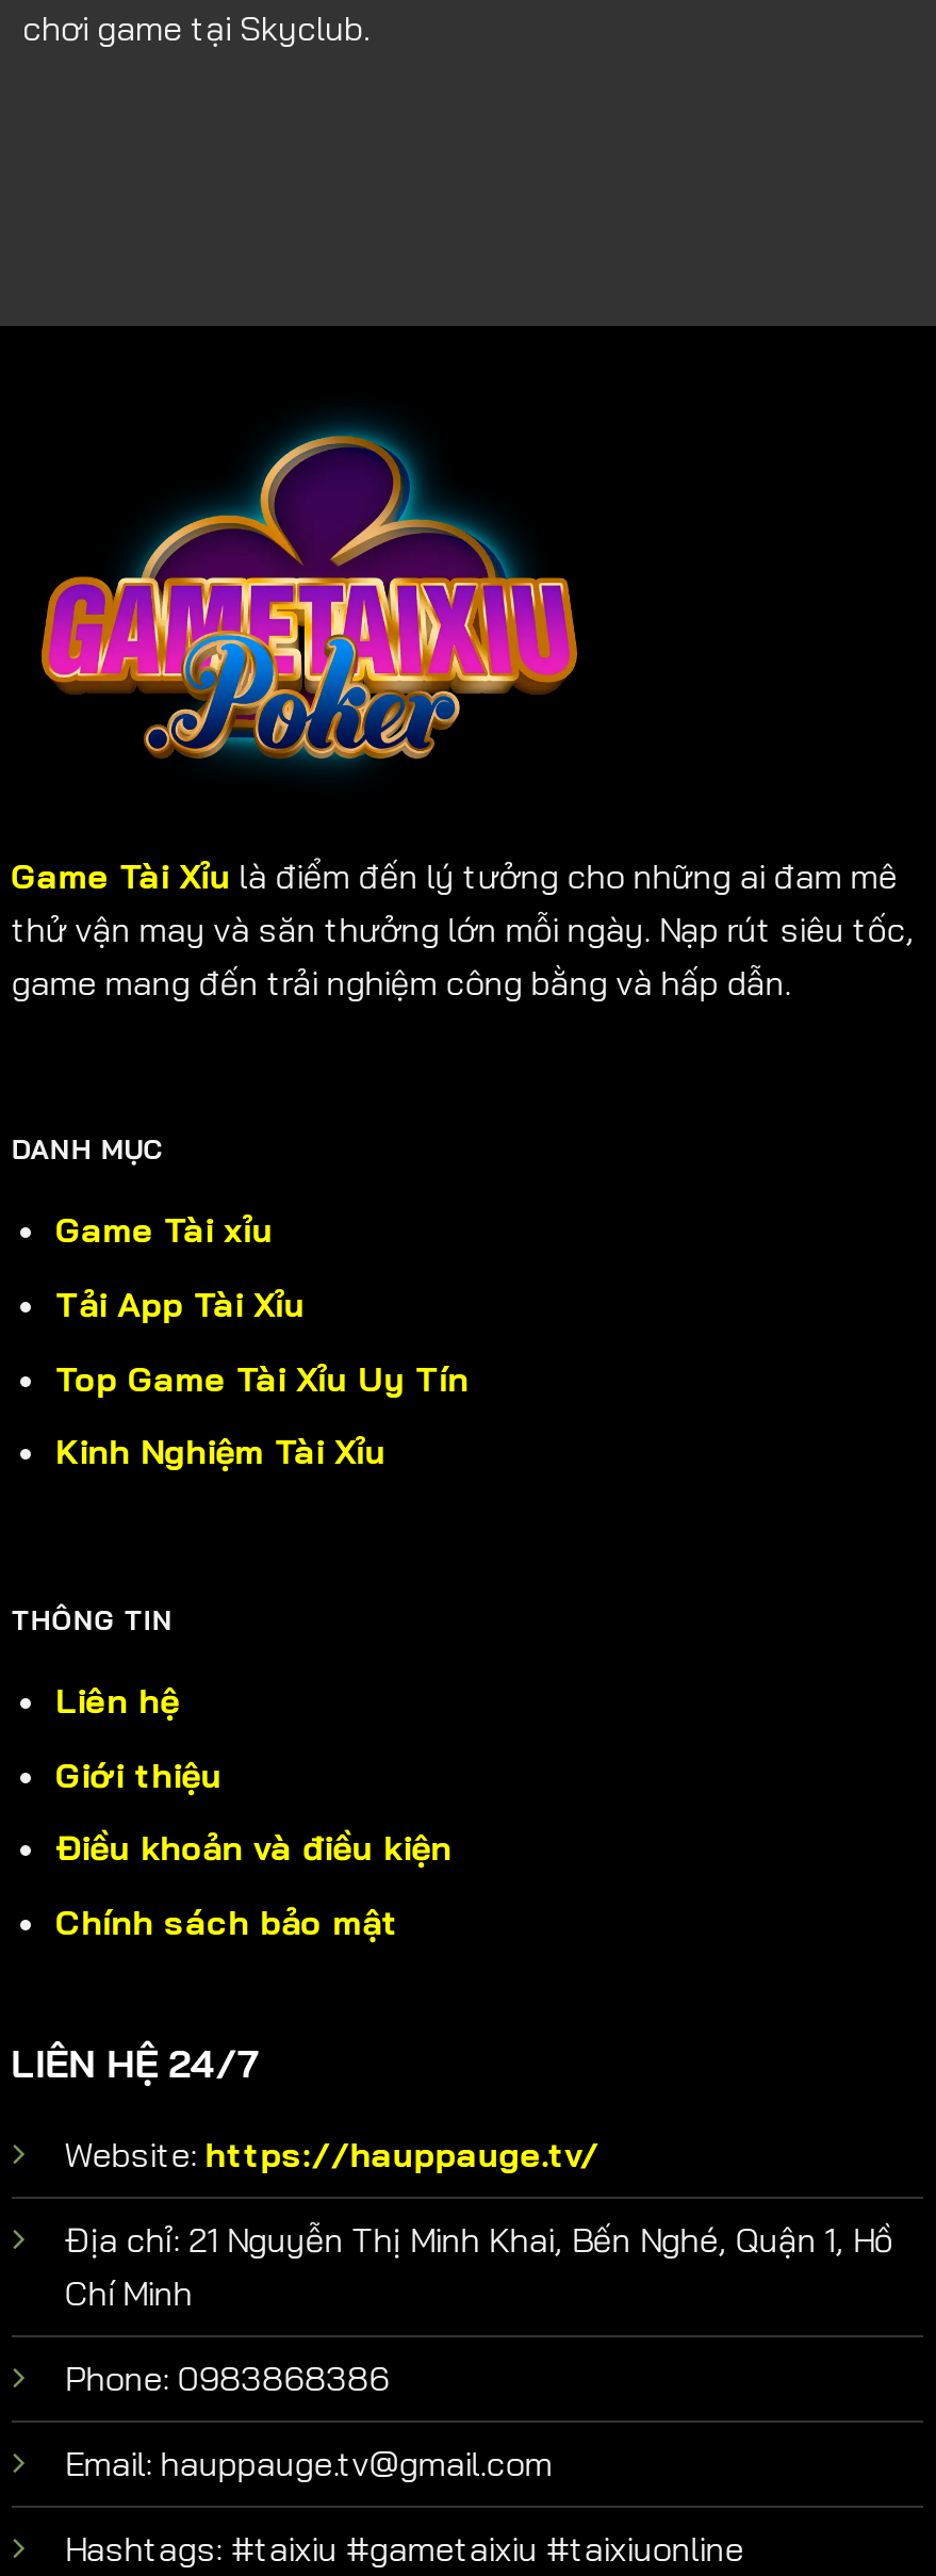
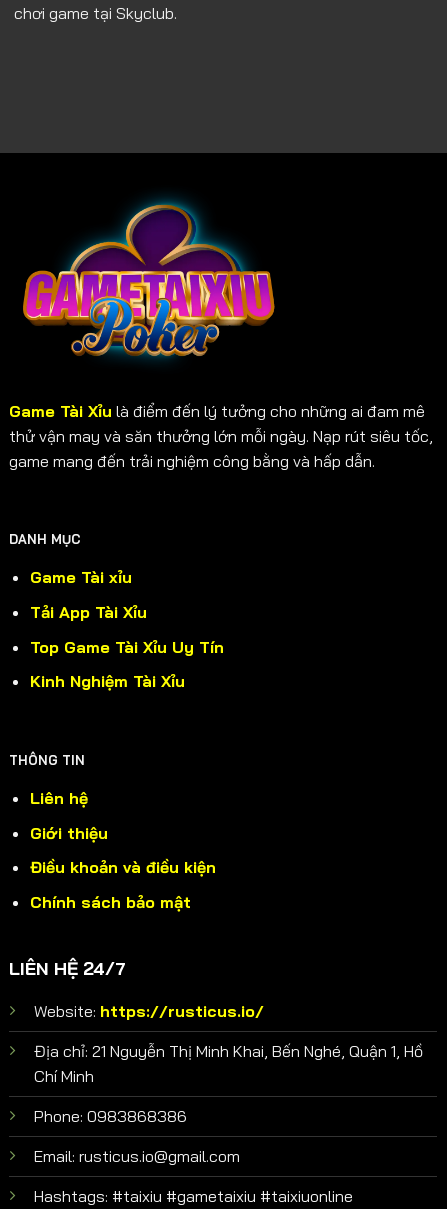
- Website: https://hauppauge.tv/
+ Website: https://rusticus.io/

- Email: hauppauge.tv@gmail.com
+ Email: rusticus.io@gmail.com
